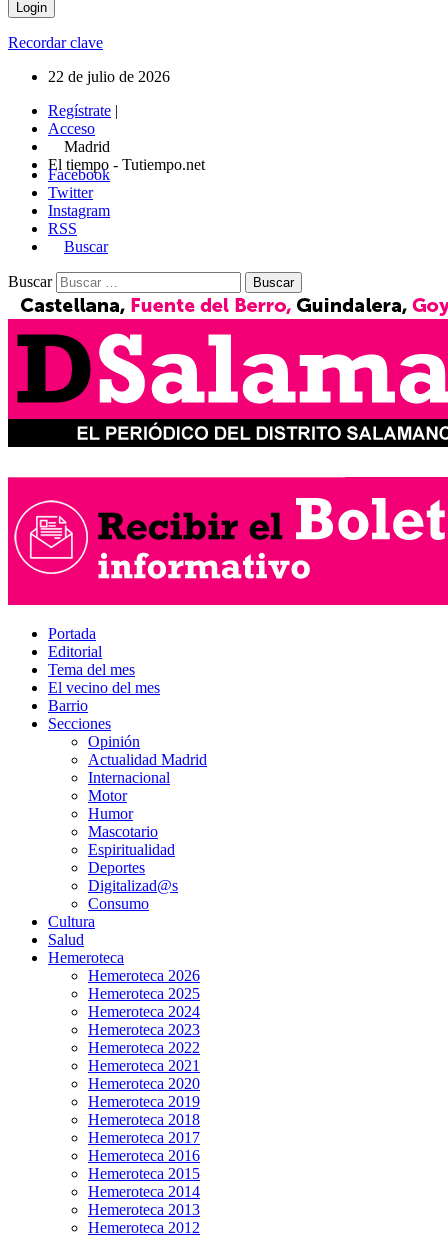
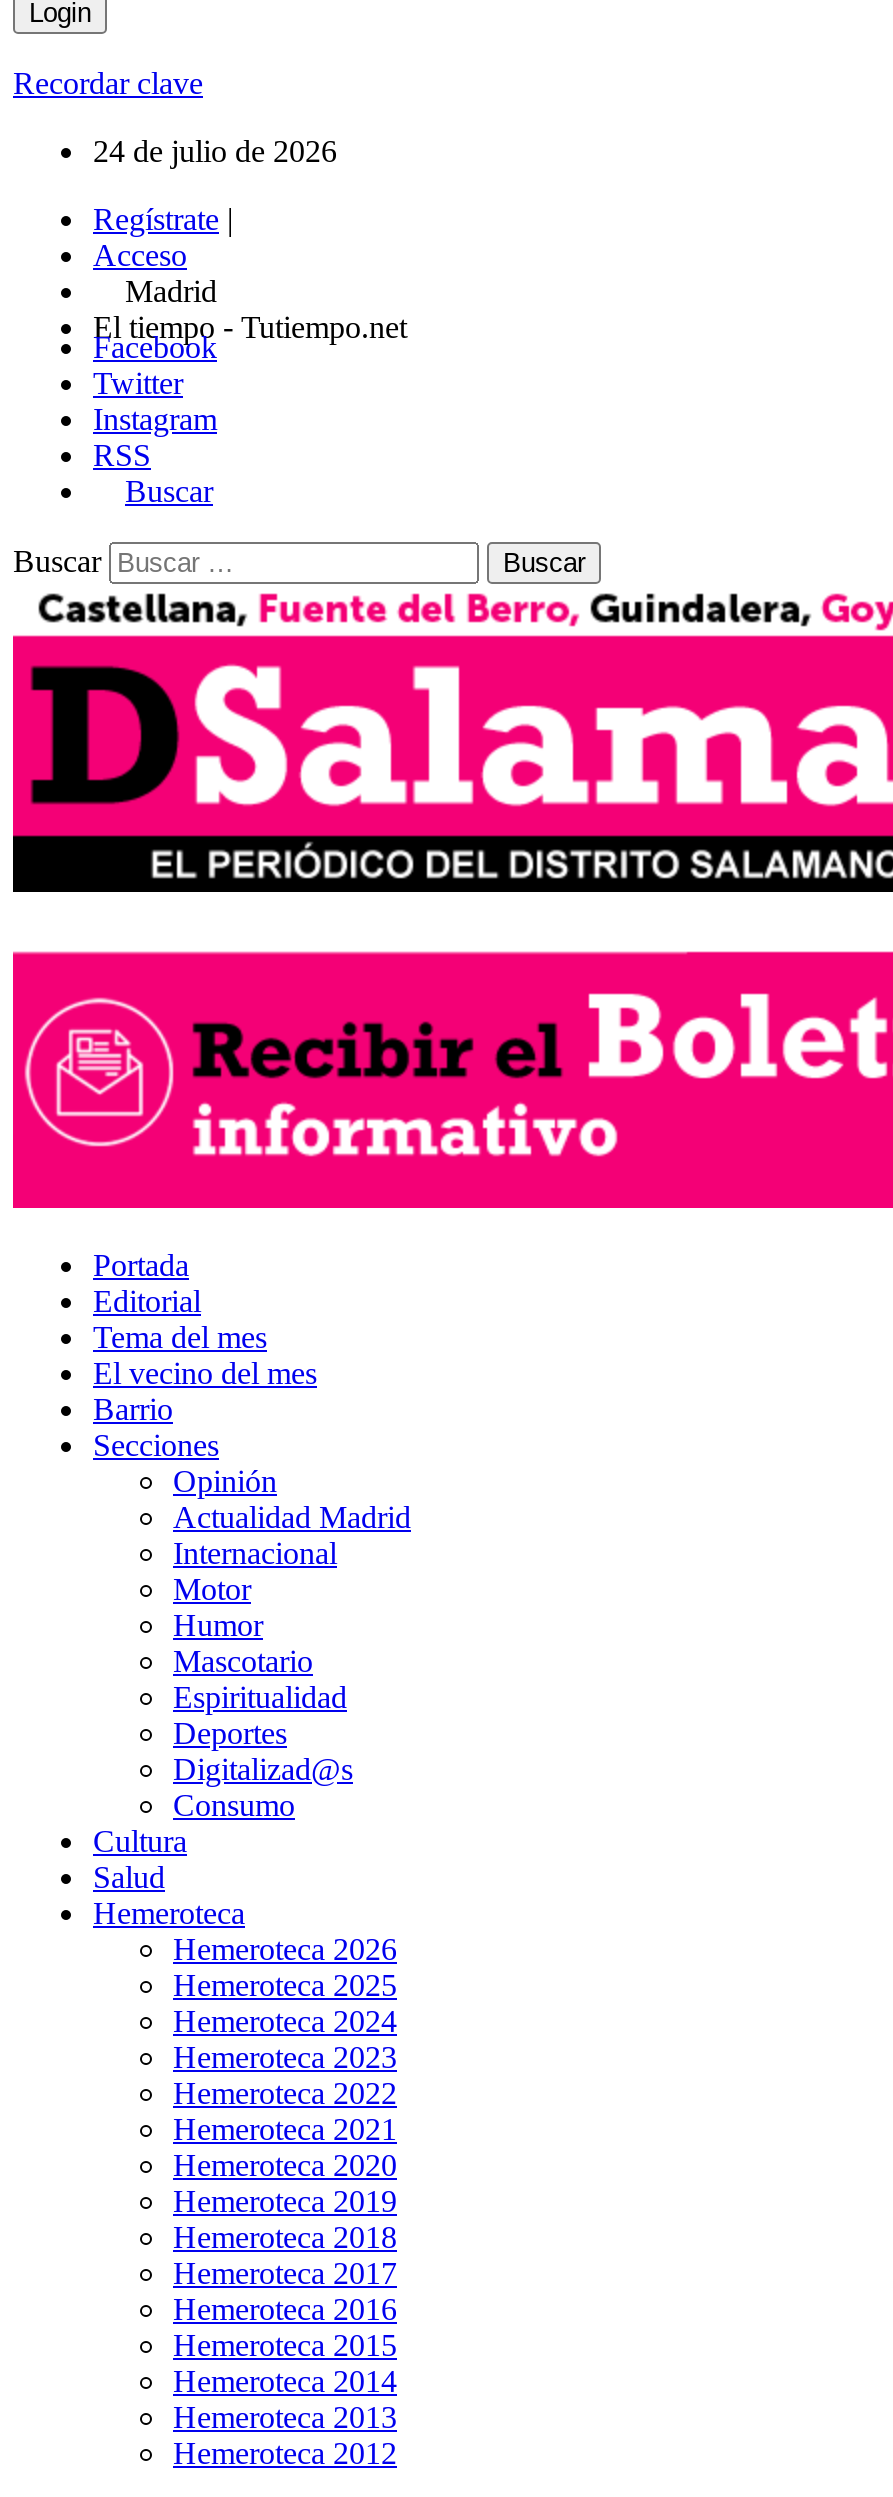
- 22 de julio de 2026
+ 24 de julio de 2026
